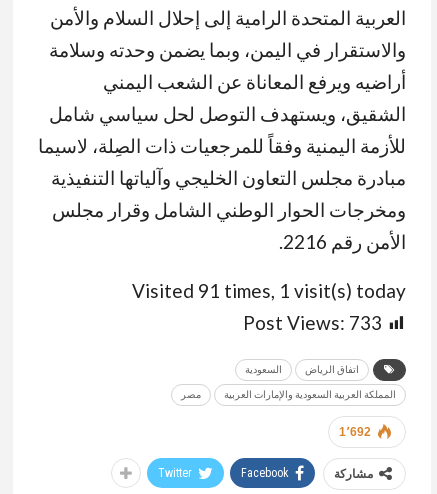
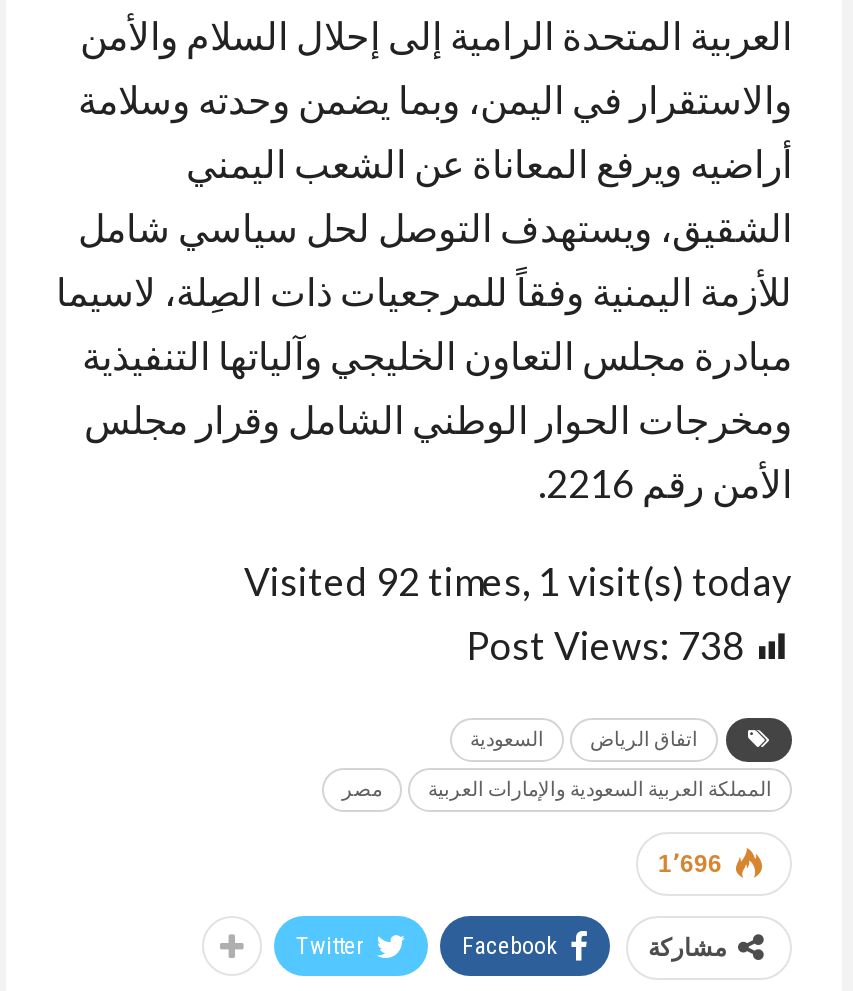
- Visited 91 times, 1 visit(s) today
+ Visited 92 times, 1 visit(s) today

- Post Views: 733
+ Post Views: 738

- 1٬692
+ 1٬696
